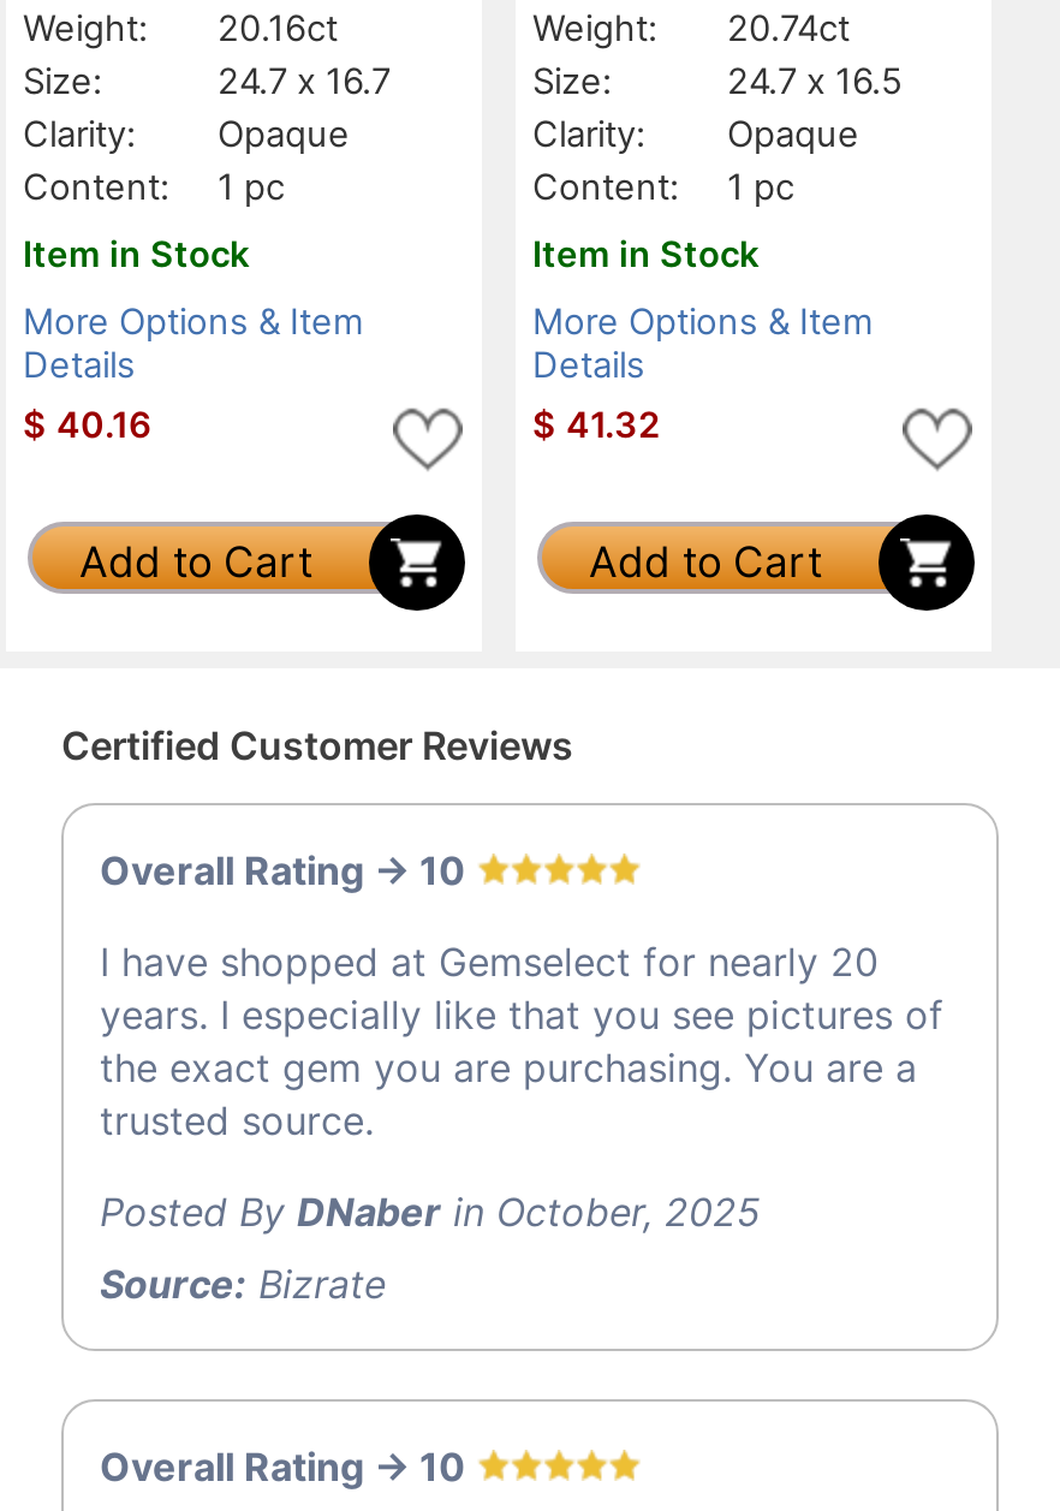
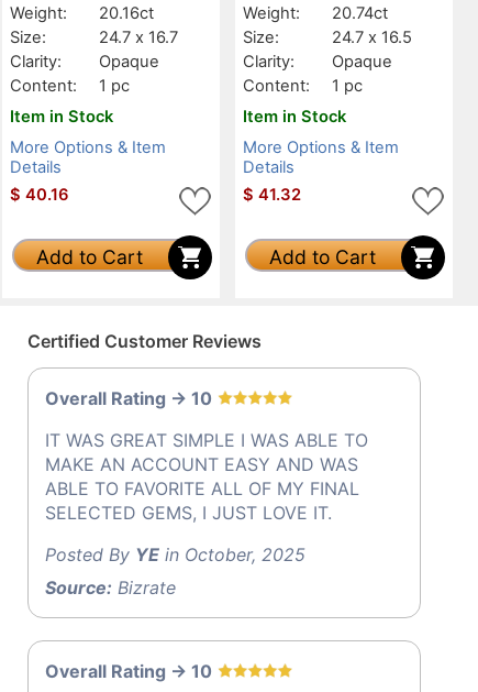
- I have shopped at Gemselect for nearly 20
- years. I especially like that you see pictures of
- the exact gem you are purchasing. You are a
- trusted source.
+ IT WAS GREAT SIMPLE I WAS ABLE TO
+ MAKE AN ACCOUNT EASY AND WAS
+ ABLE TO FAVORITE ALL OF MY FINAL
+ SELECTED GEMS, I JUST LOVE IT.

- Posted By DNaber in October, 2025
+ Posted By YE in October, 2025
